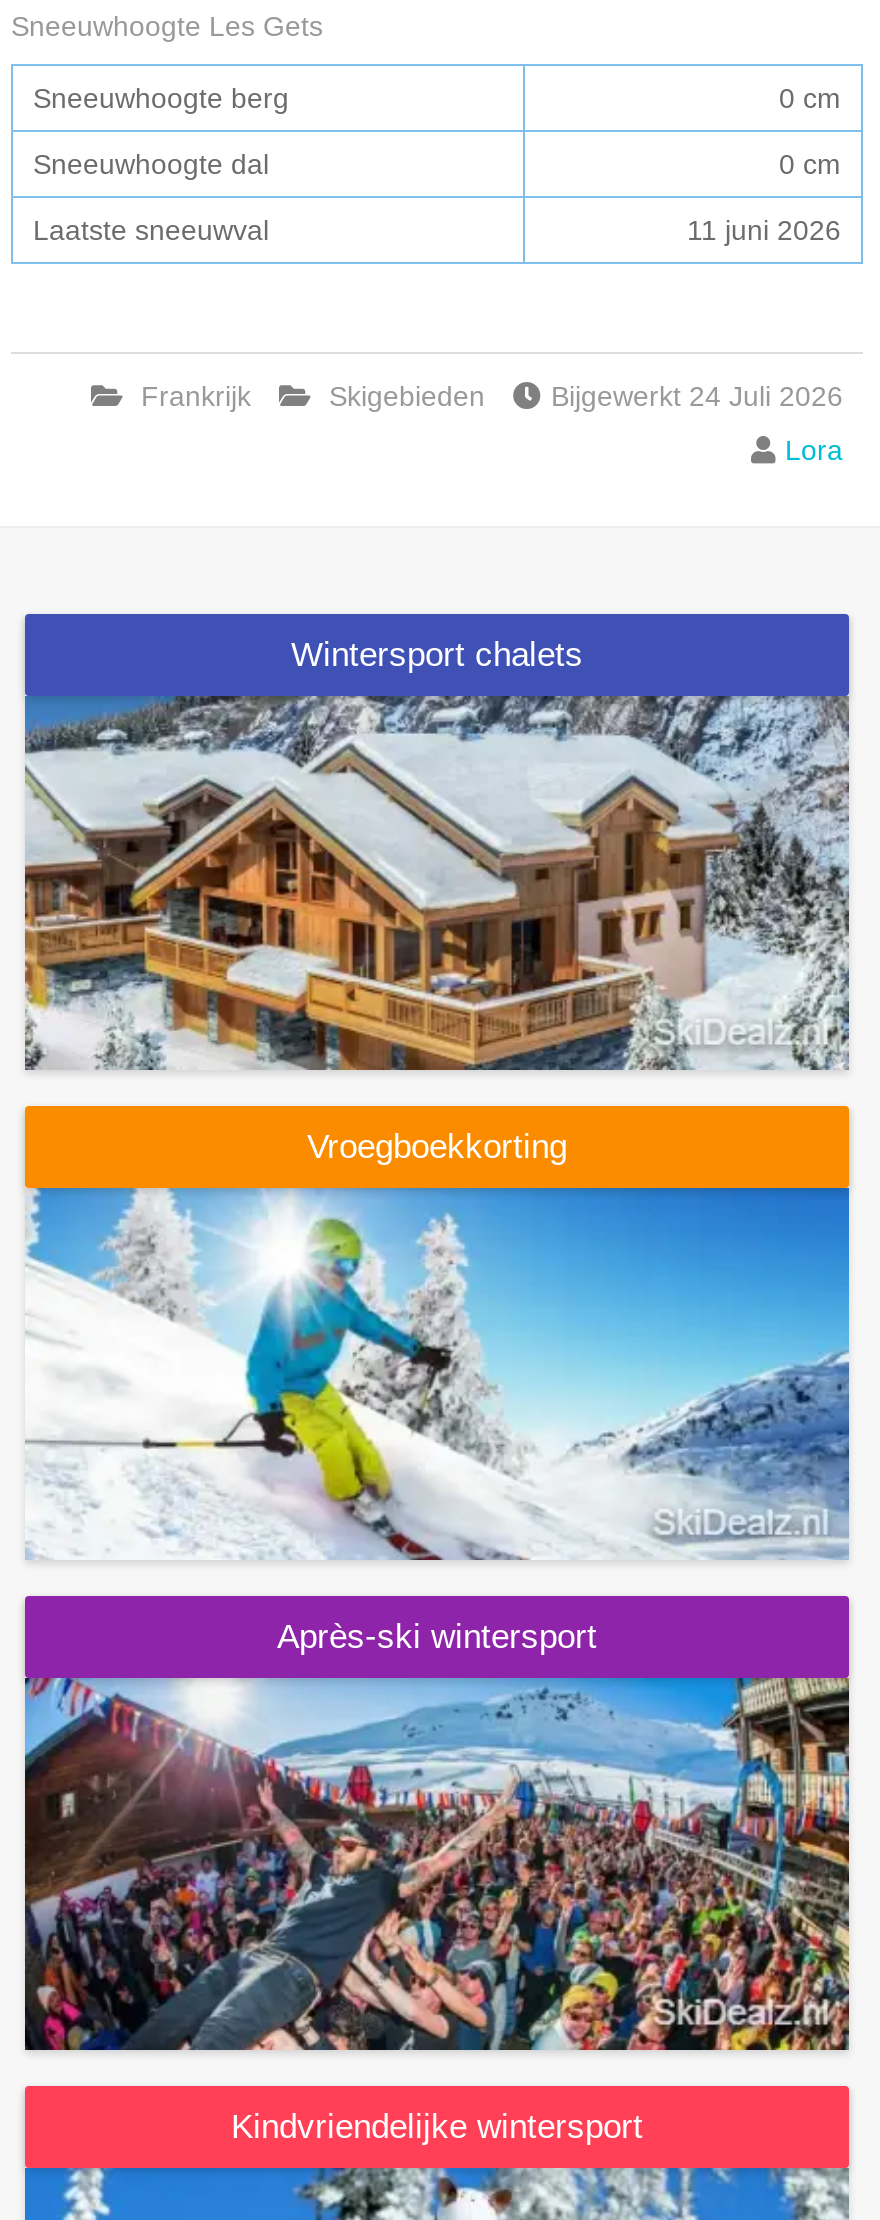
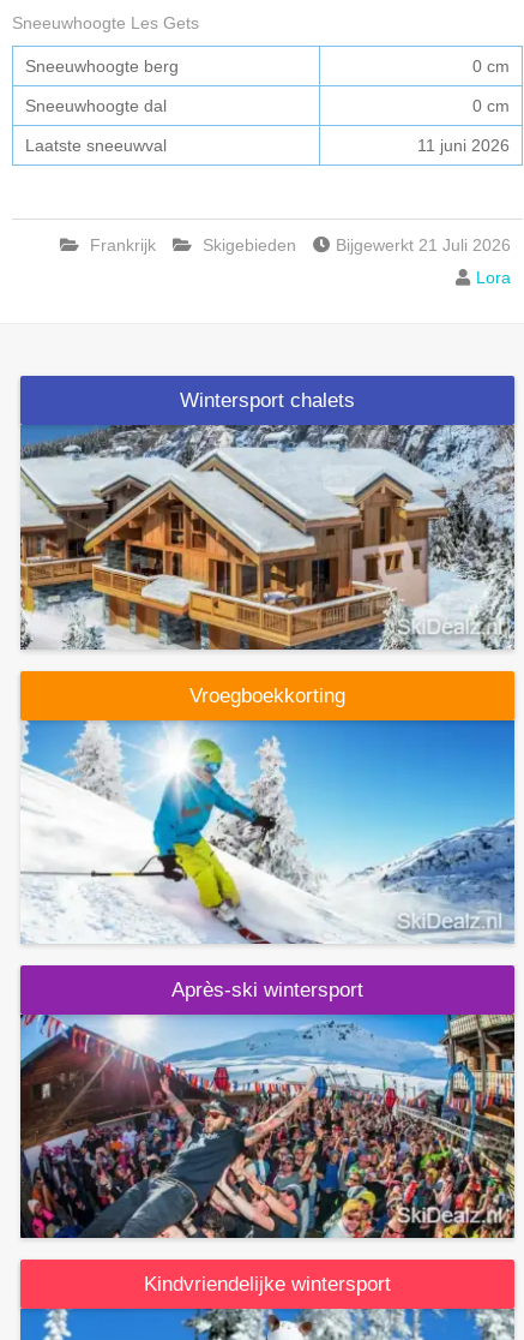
- Bijgewerkt 24 Juli 2026
+ Bijgewerkt 21 Juli 2026
